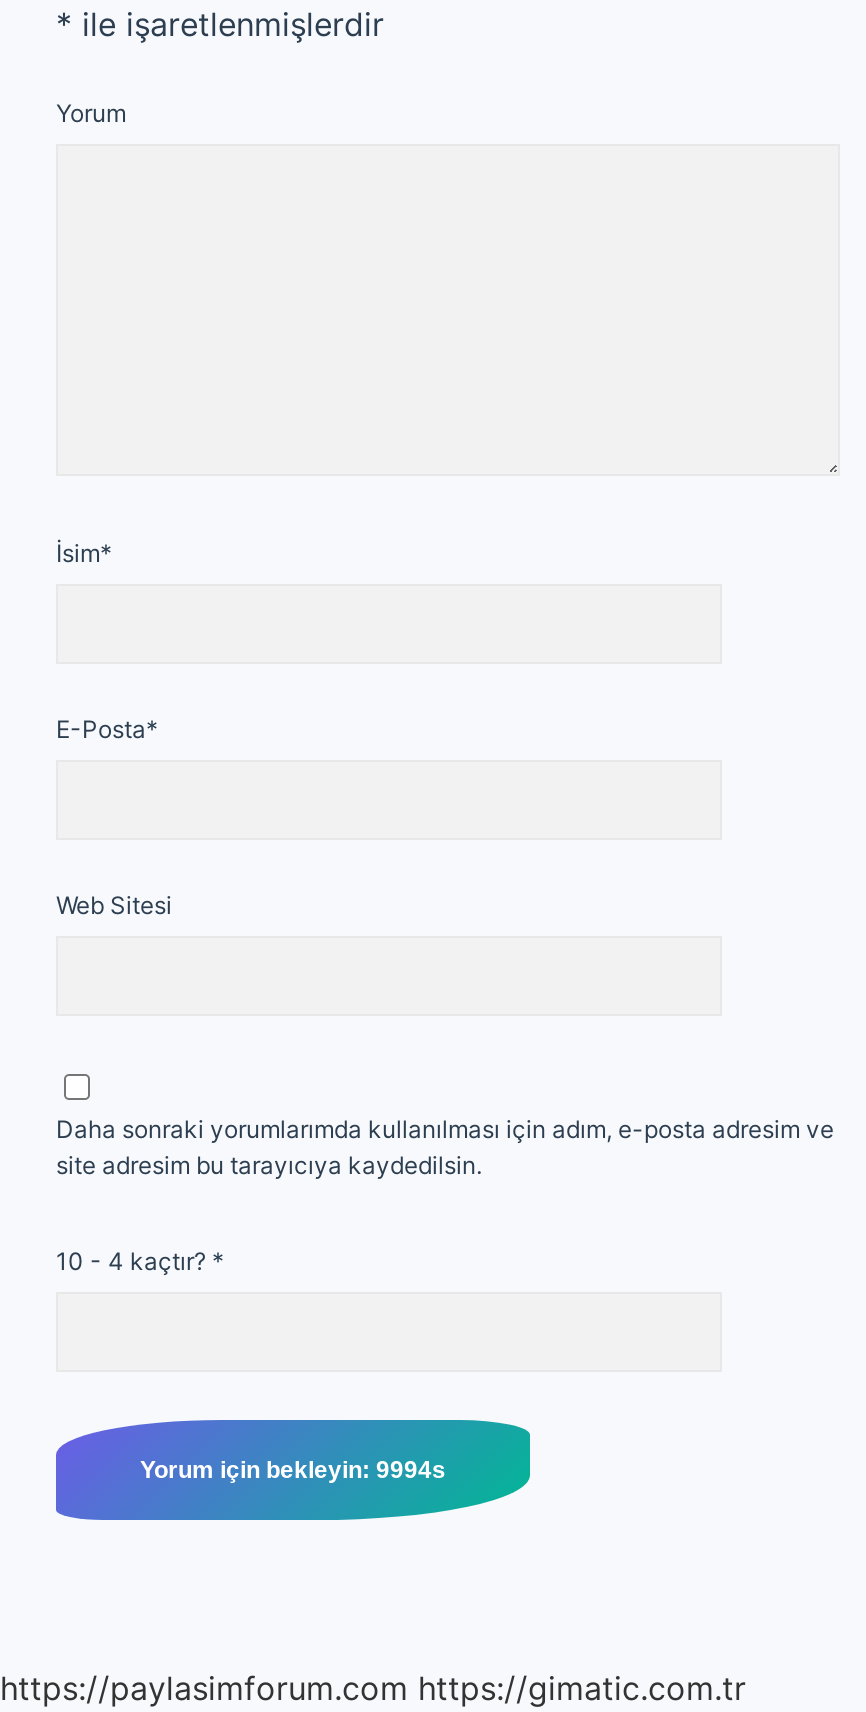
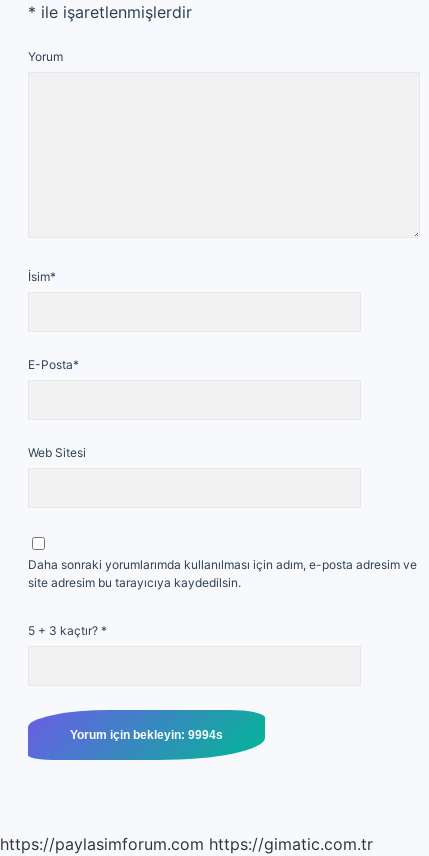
- 10 - 4 kaçtır? *
+ 5 + 3 kaçtır? *
